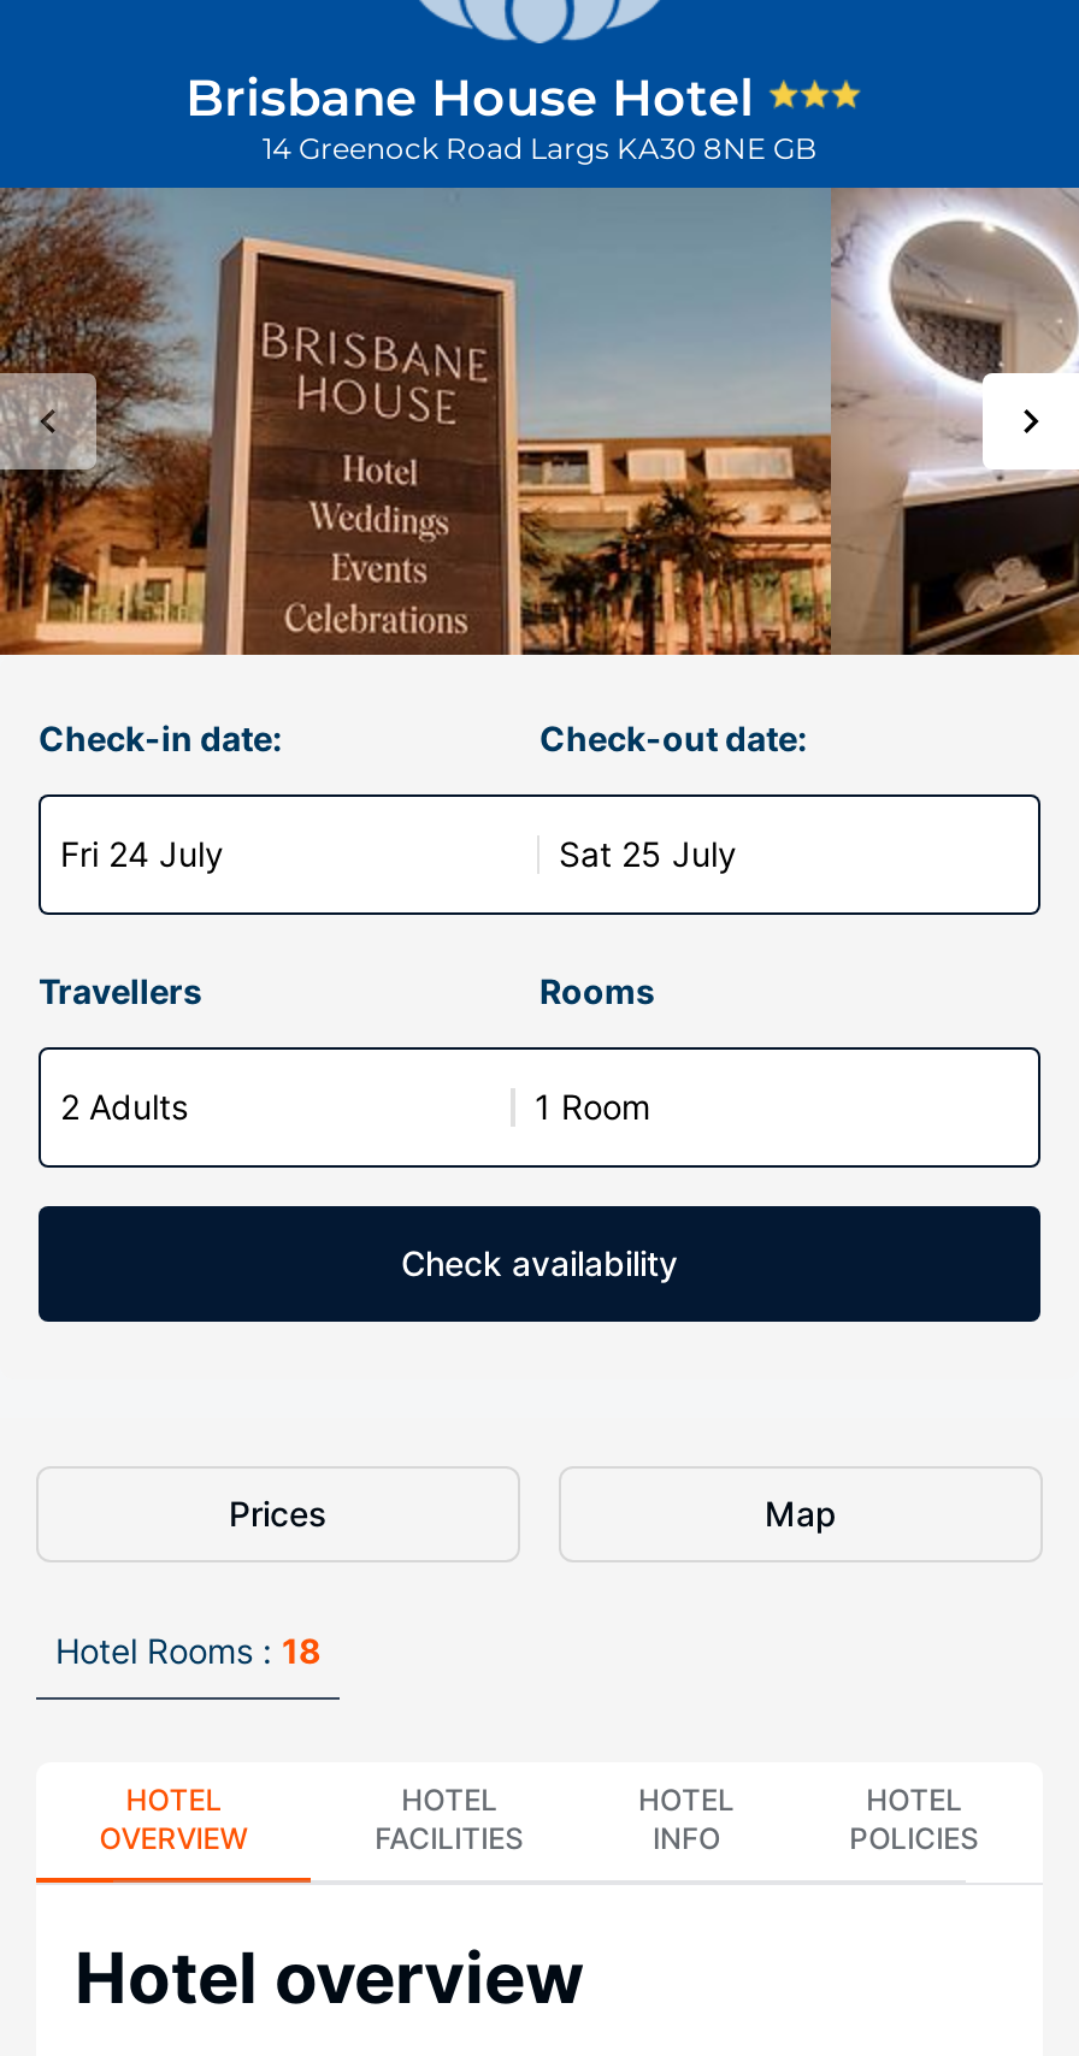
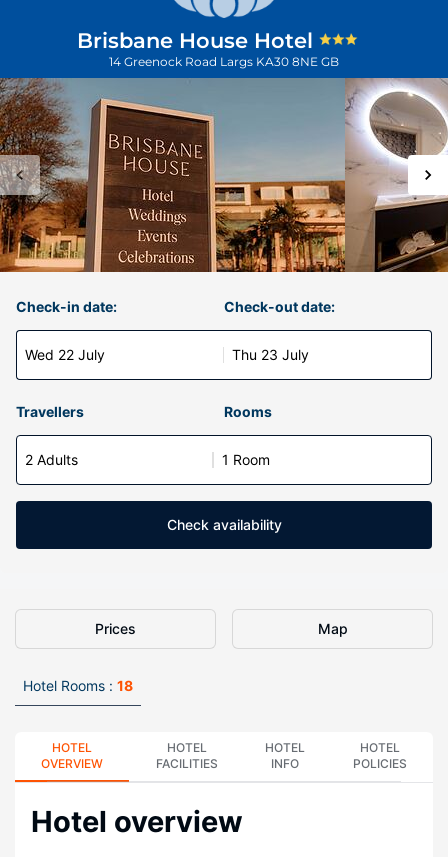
- Fri 24 July
+ Wed 22 July

- Sat 25 July
+ Thu 23 July
